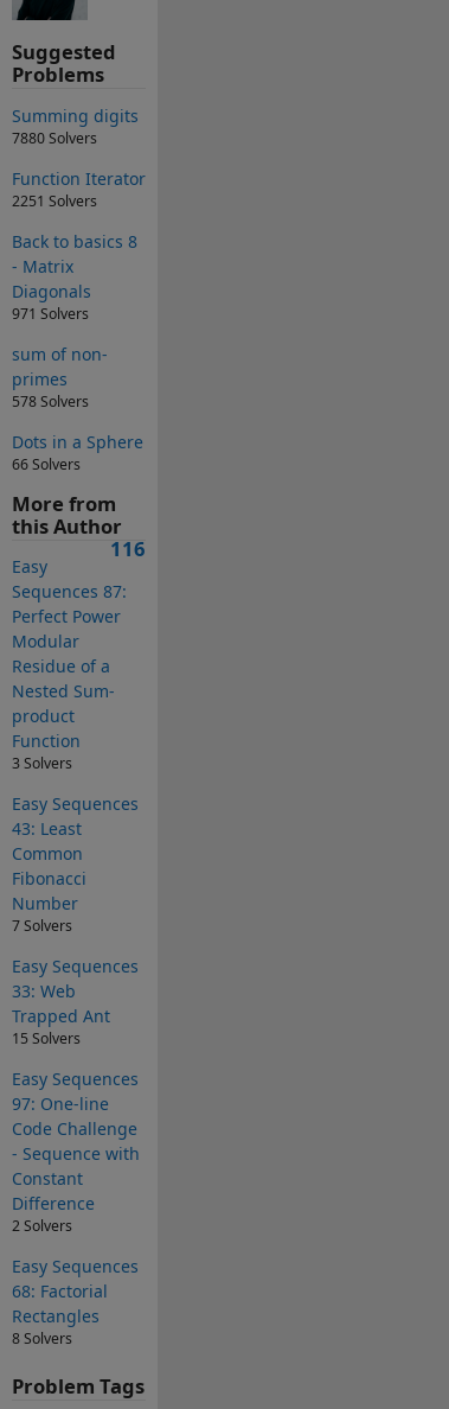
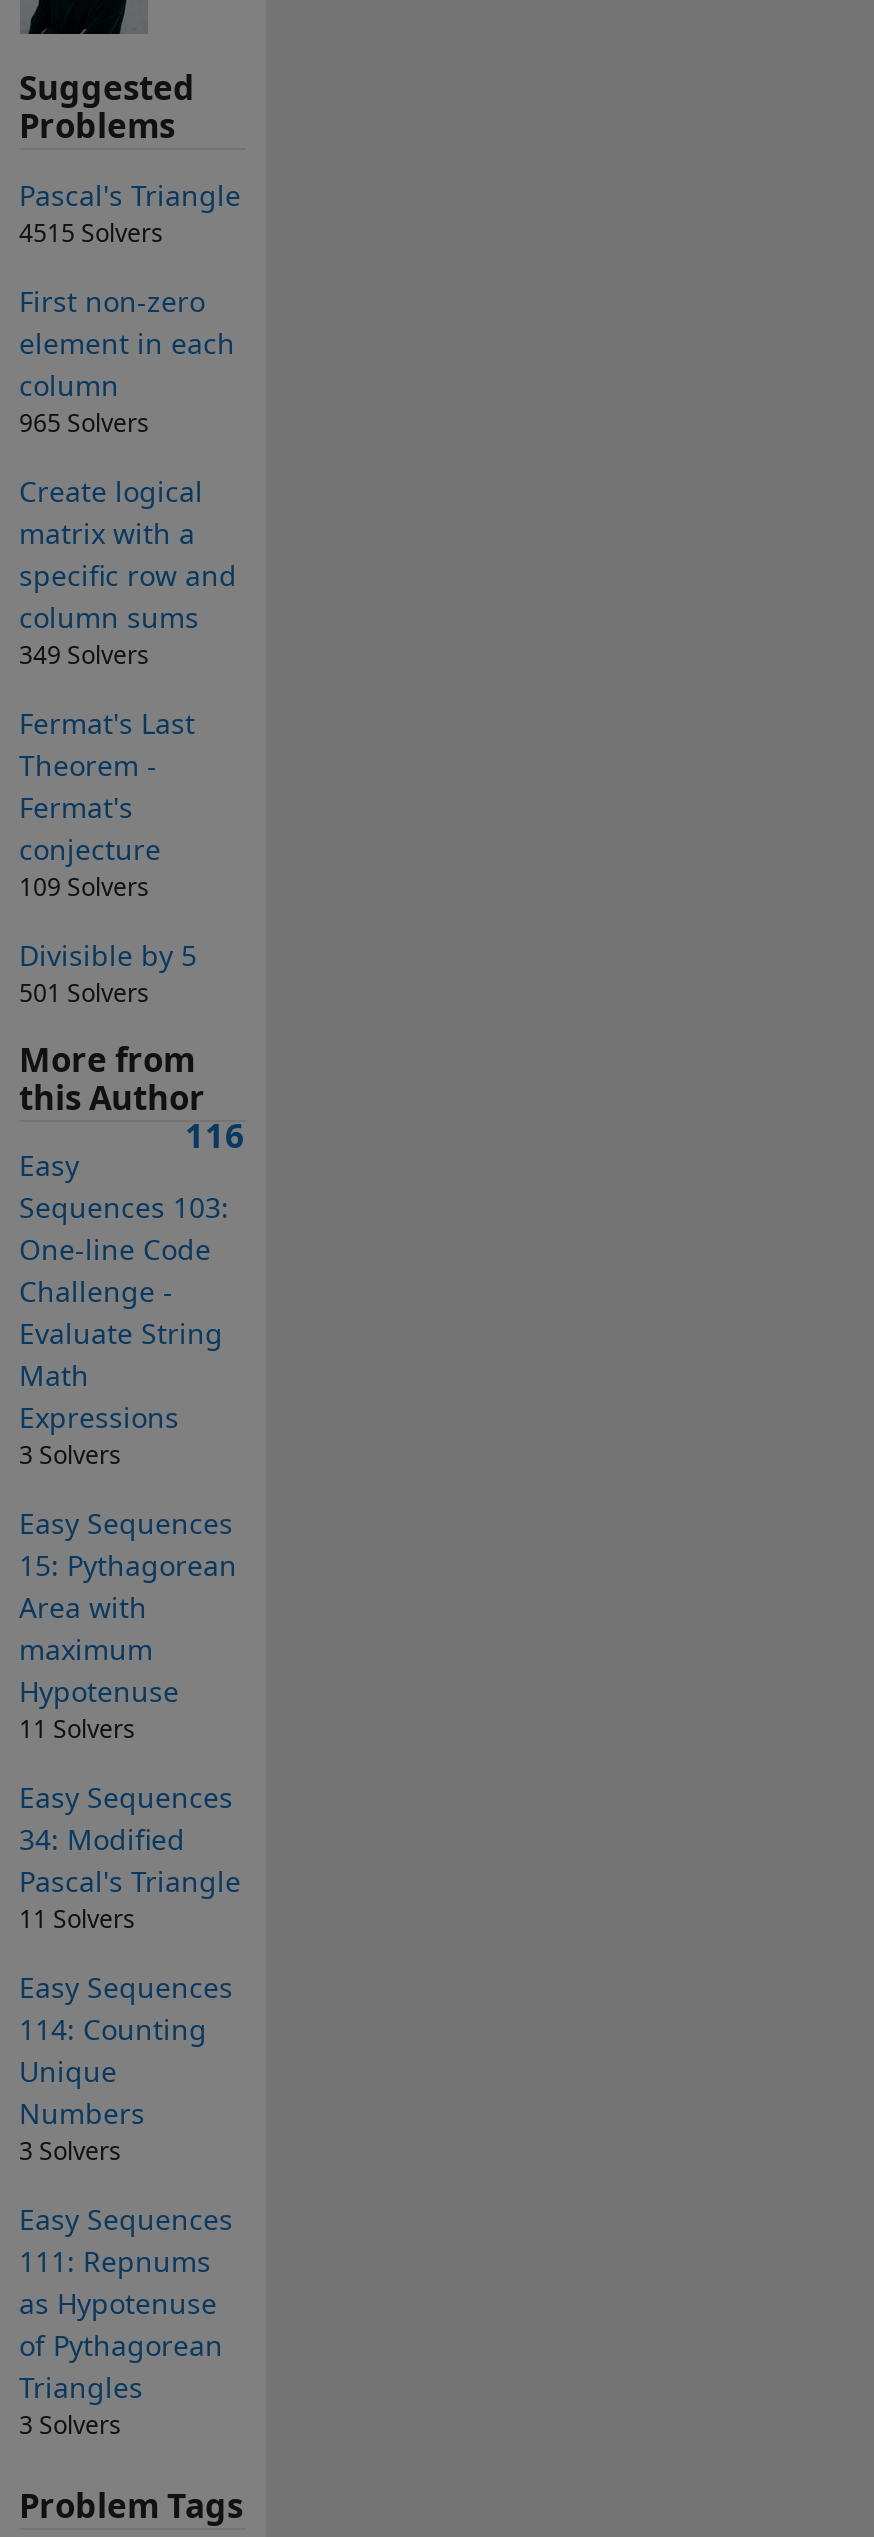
- Summing digits
- 7880 Solvers
+ Pascal's Triangle
+ 4515 Solvers

- Function Iterator
- 2251 Solvers
+ First non-zero
+ element in each
+ column
+ 965 Solvers

- Back to basics 8
- - Matrix
- Diagonals
- 971 Solvers
+ Create logical
+ matrix with a
+ specific row and
+ column sums
+ 349 Solvers

- sum of non-
- primes
- 578 Solvers
+ Fermat's Last
+ Theorem -
+ Fermat's
+ conjecture
+ 109 Solvers

- Dots in a Sphere
- 66 Solvers
+ Divisible by 5
+ 501 Solvers

moved down: More from | this Author | 116 | Easy

- Sequences 87:
- Perfect Power
- Modular
- Residue of a
- Nested Sum-
- product
- Function
+ Sequences 103:
+ One-line Code
+ Challenge -
+ Evaluate String
+ Math
+ Expressions

- 43: Least
- Common
- Fibonacci
- Number
- 7 Solvers
+ 15: Pythagorean
+ Area with
+ maximum
+ Hypotenuse
+ 11 Solvers

- 33: Web
- Trapped Ant
- 15 Solvers
+ 34: Modified
+ Pascal's Triangle
+ 11 Solvers

- 97: One-line
- Code Challenge
- - Sequence with
- Constant
- Difference
- 2 Solvers
+ 114: Counting
+ Unique
+ Numbers
+ 3 Solvers

- 68: Factorial
- Rectangles
- 8 Solvers
+ 111: Repnums
+ as Hypotenuse
+ of Pythagorean
+ Triangles
+ 3 Solvers
